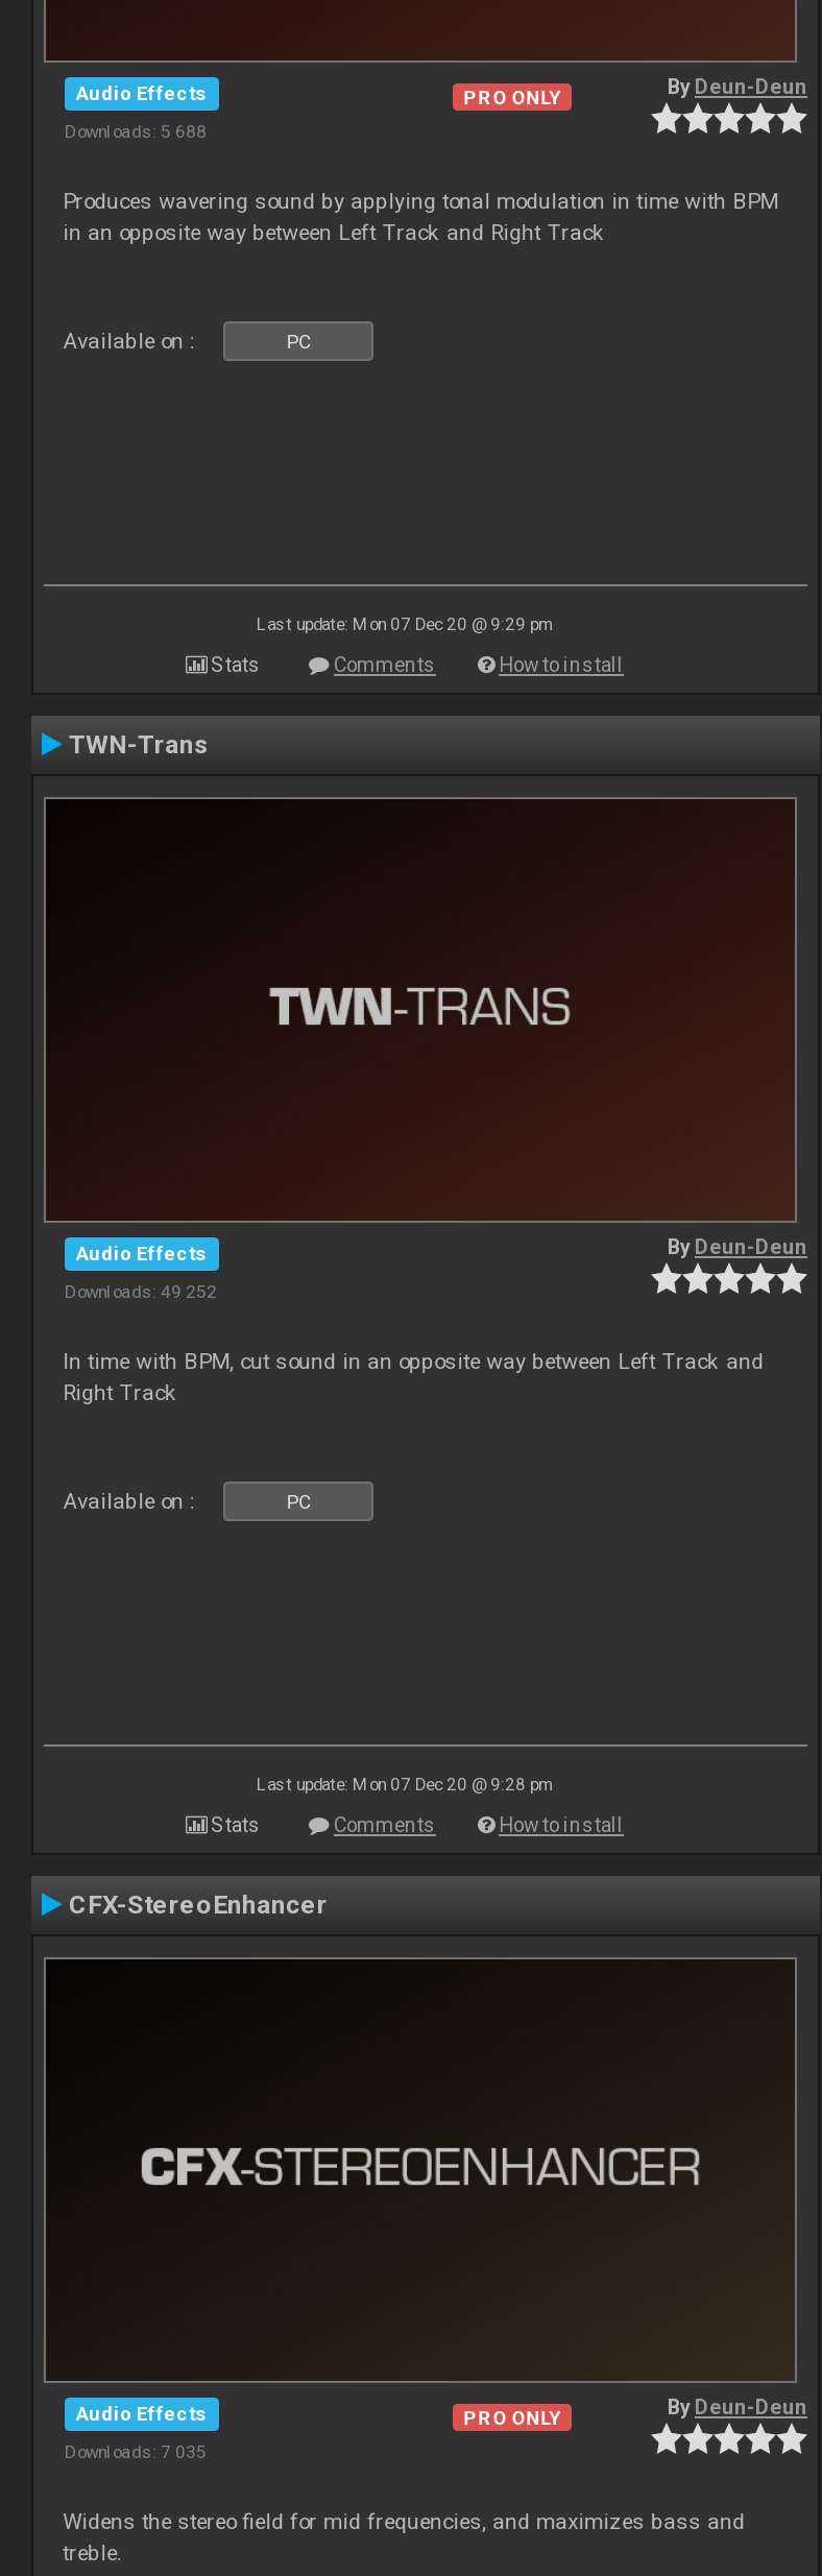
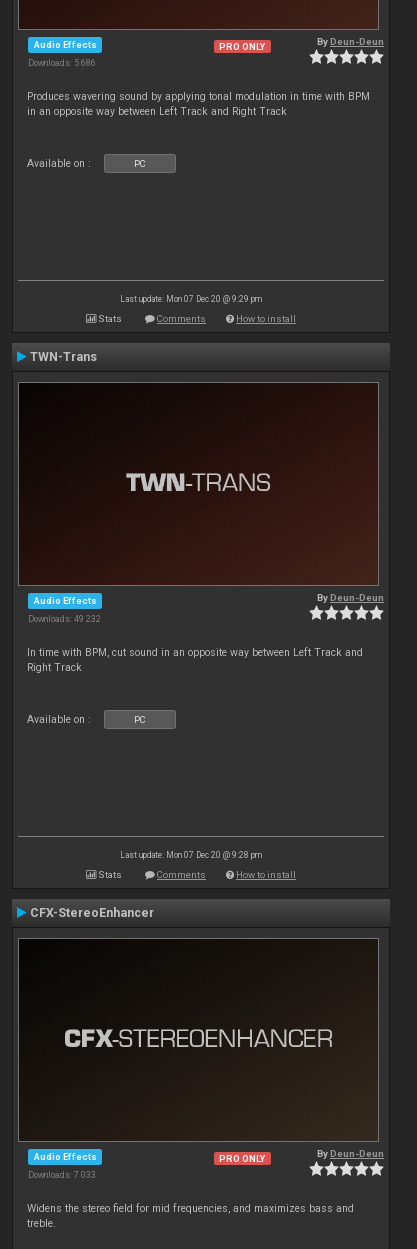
- Downloads: 5 688
+ Downloads: 5 686

- Downloads: 49 252
+ Downloads: 49 232

- Downloads: 7 035
+ Downloads: 7 033
